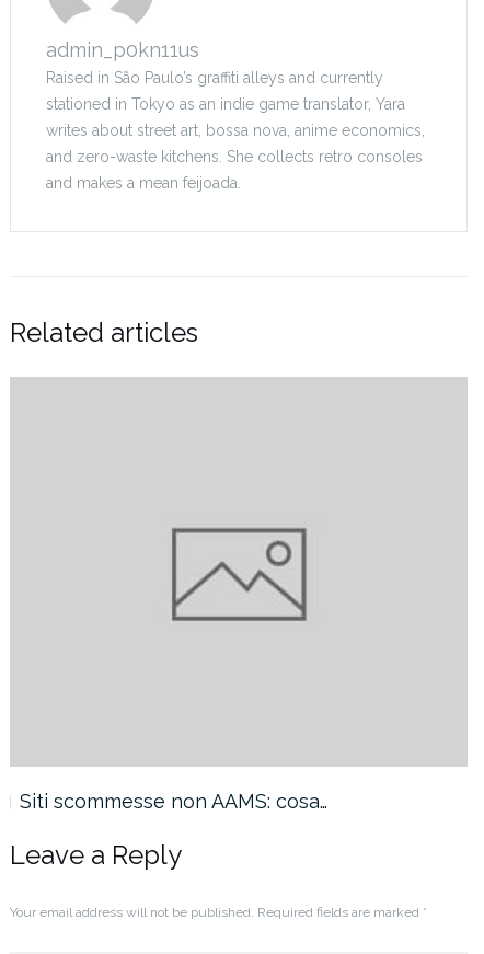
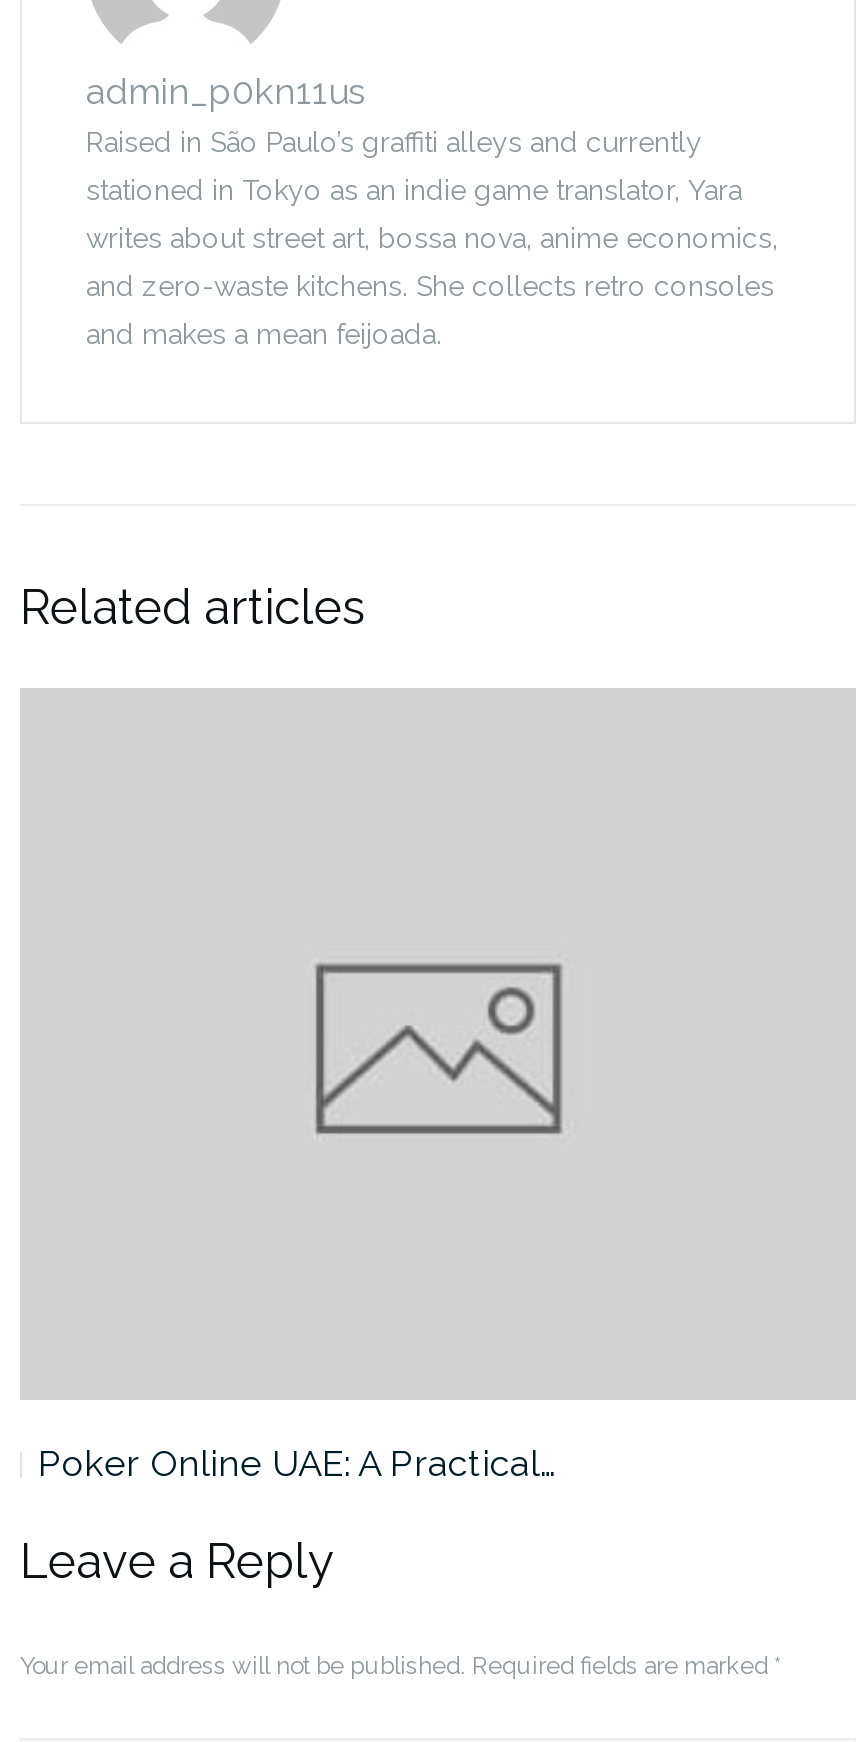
- Siti scommesse non AAMS: cosa…
+ Poker Online UAE: A Practical…
